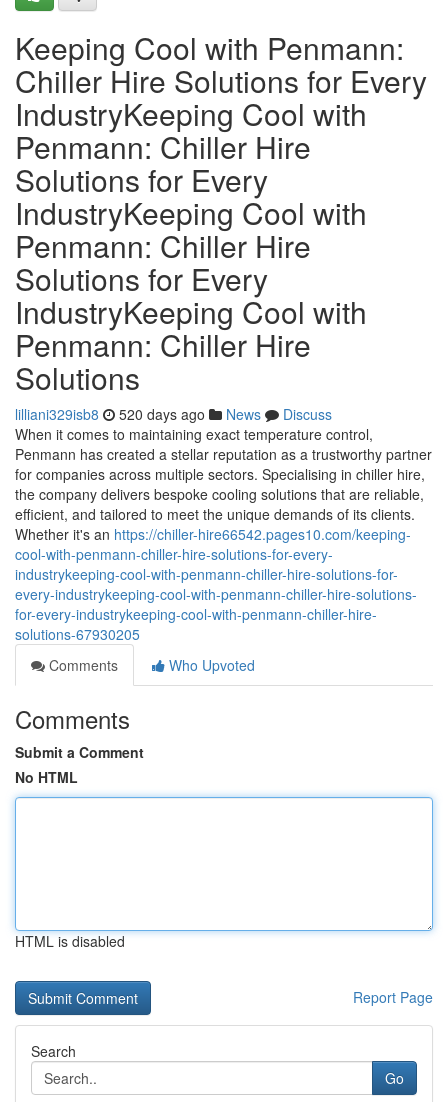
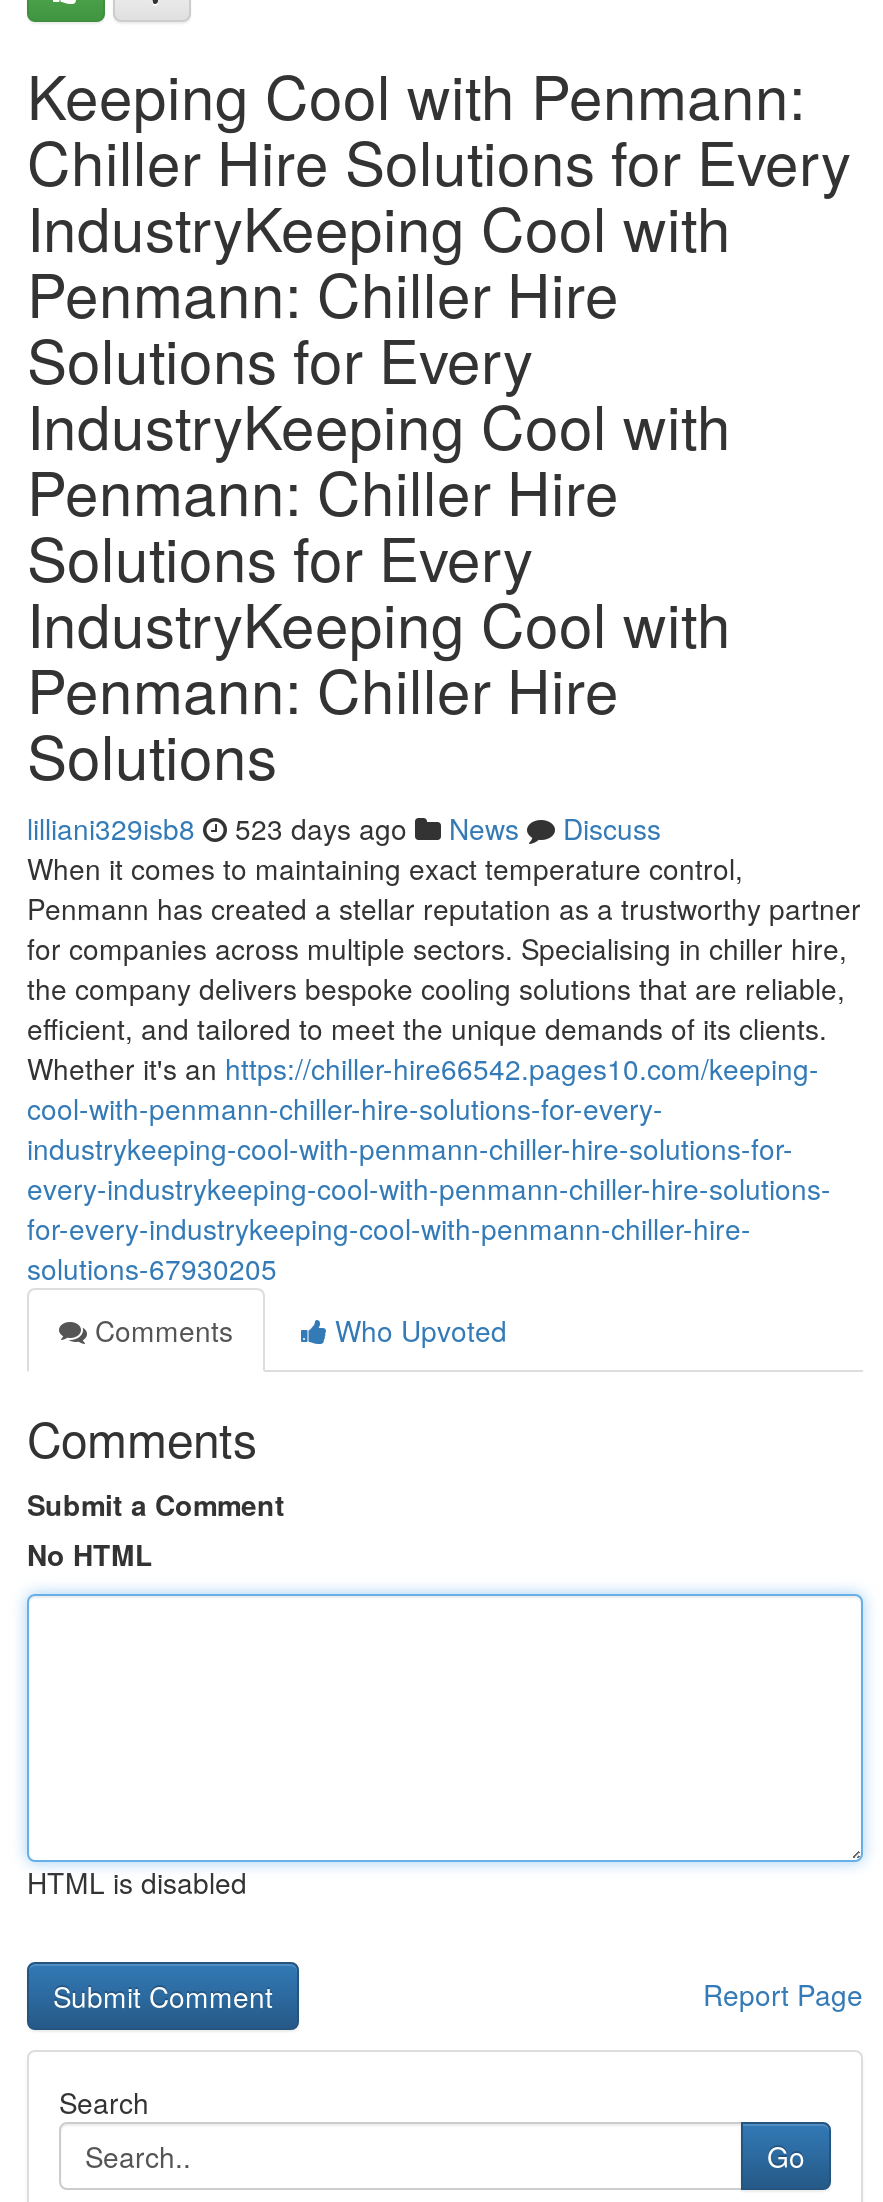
- lilliani329isb8 520 days ago News Discuss
+ lilliani329isb8 523 days ago News Discuss
